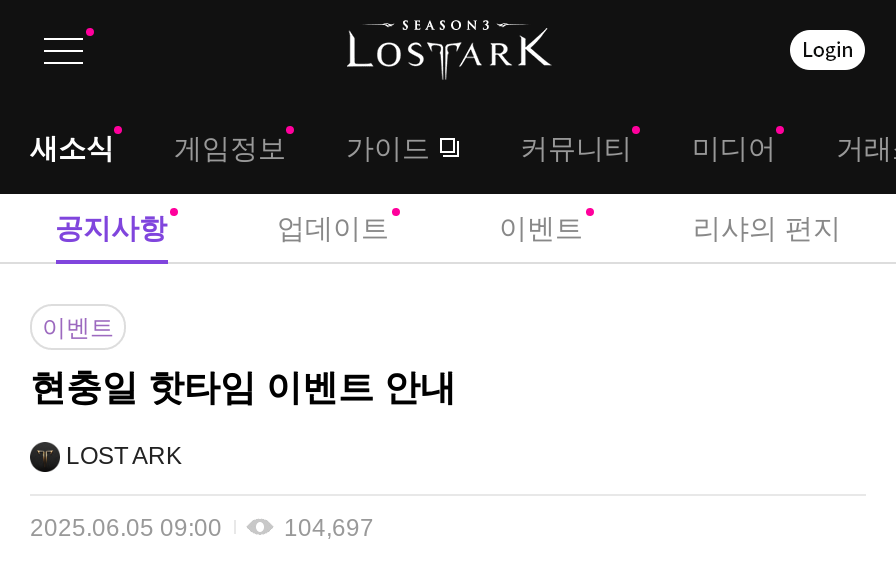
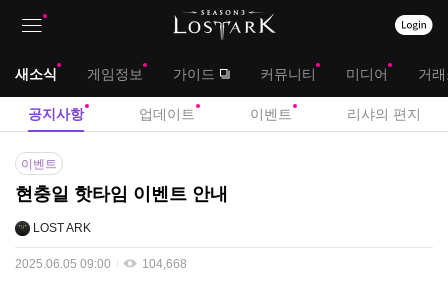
- 104,697
+ 104,668
